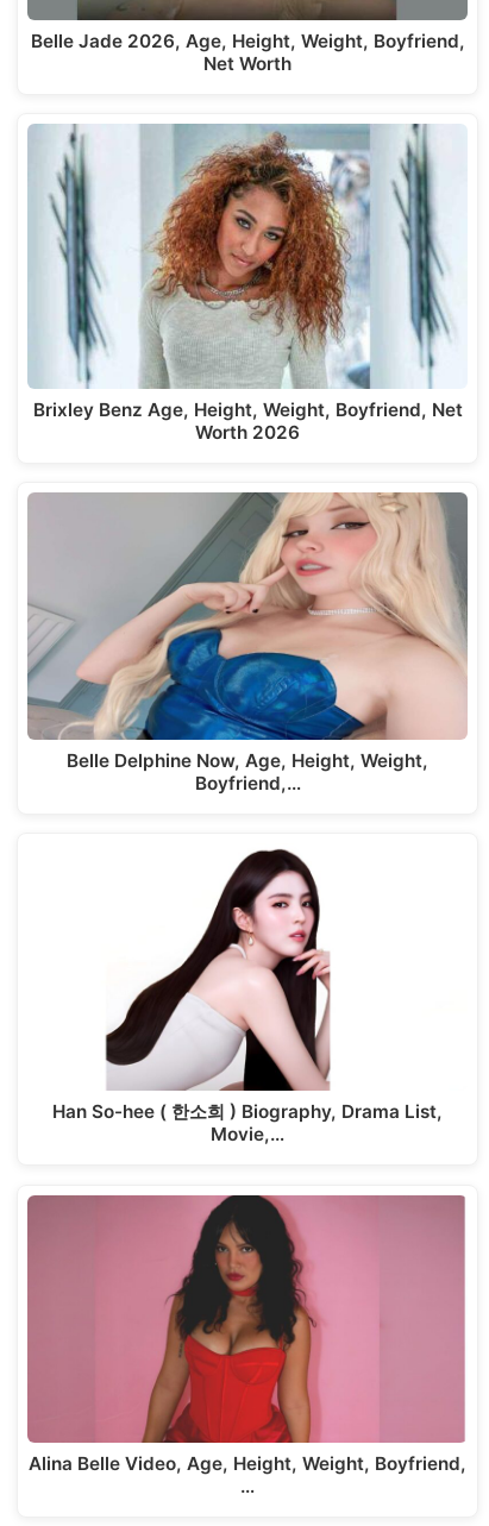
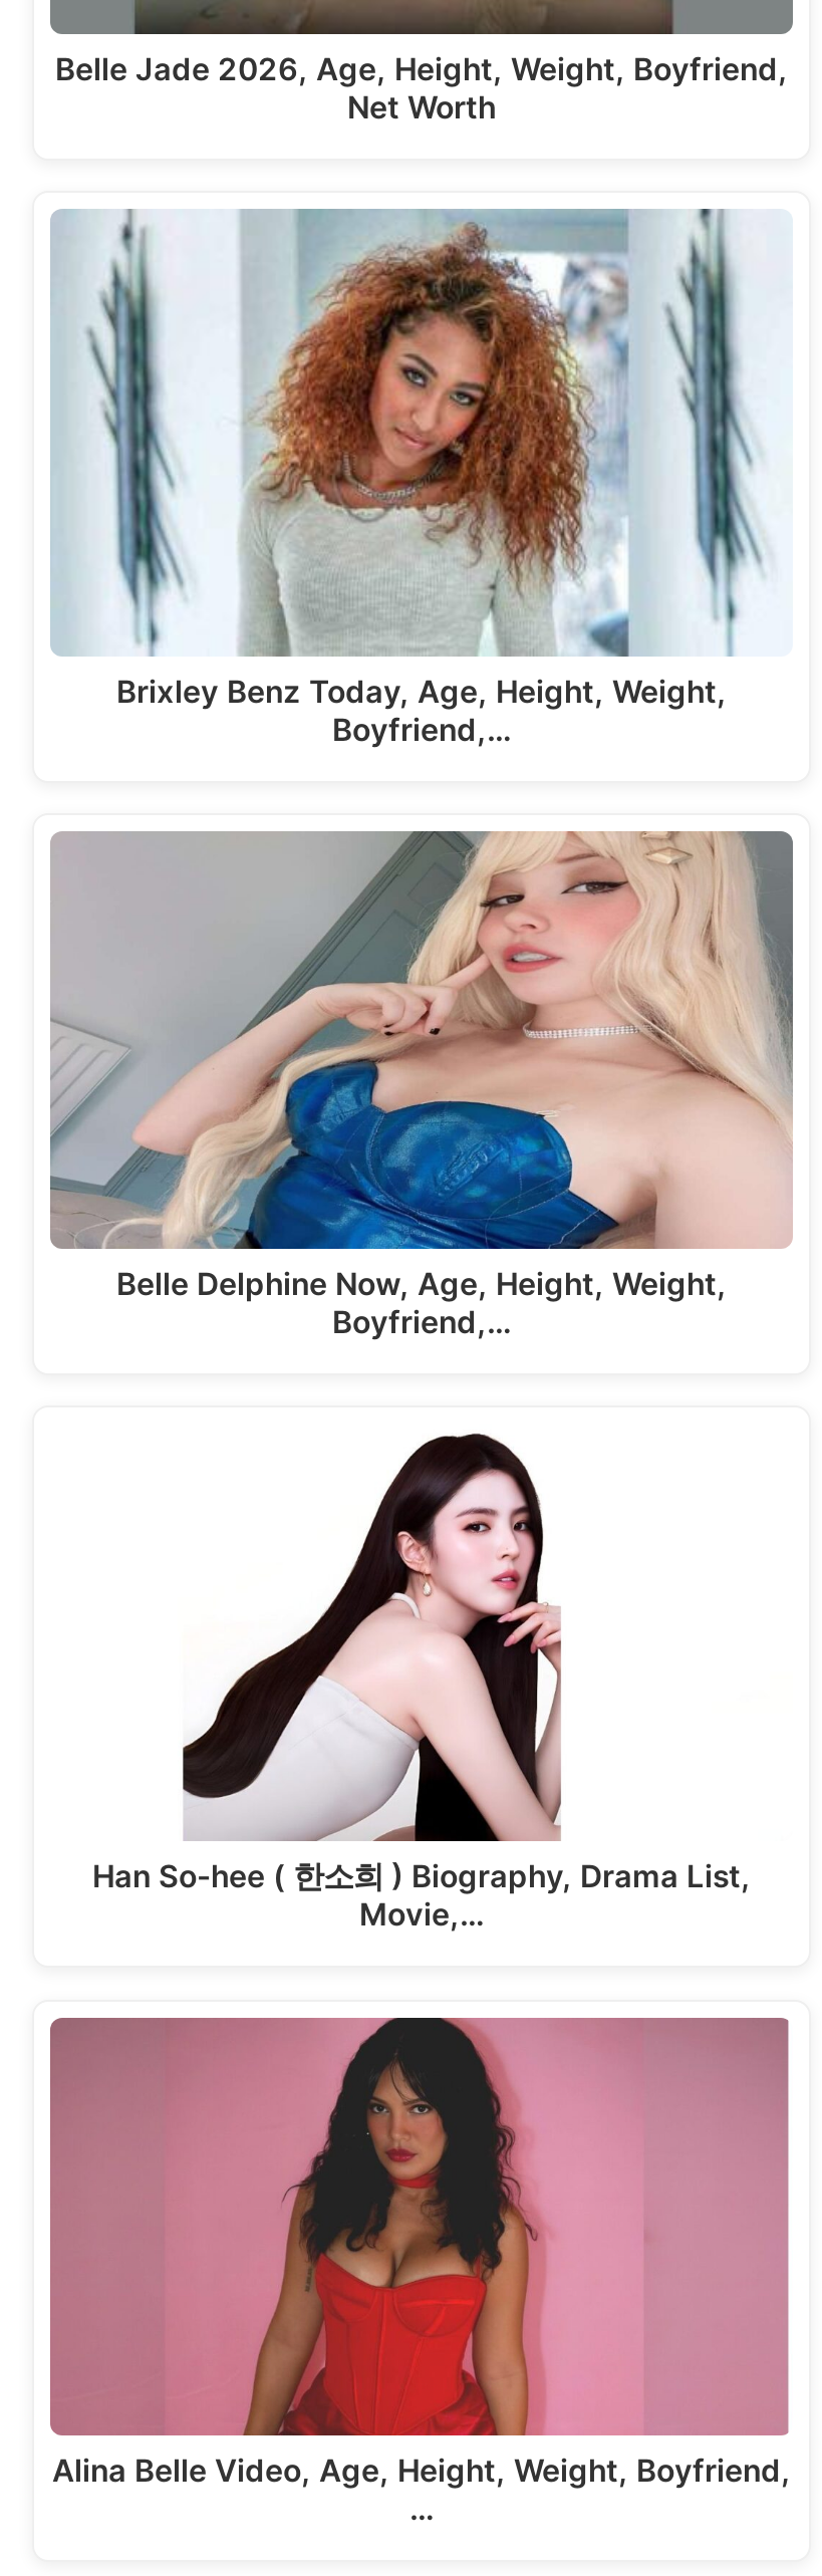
- Brixley Benz Age, Height, Weight, Boyfriend, Net
- Worth 2026
+ Brixley Benz Today, Age, Height, Weight,
+ Boyfriend,…
